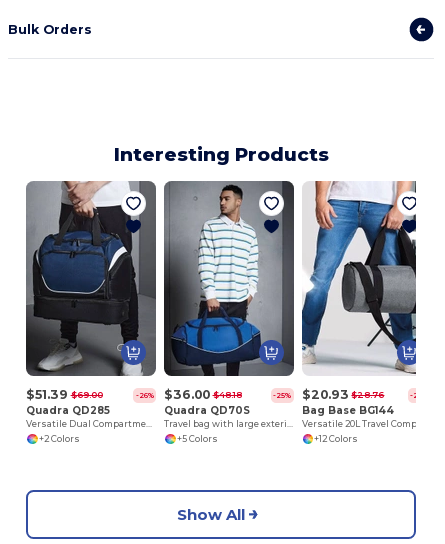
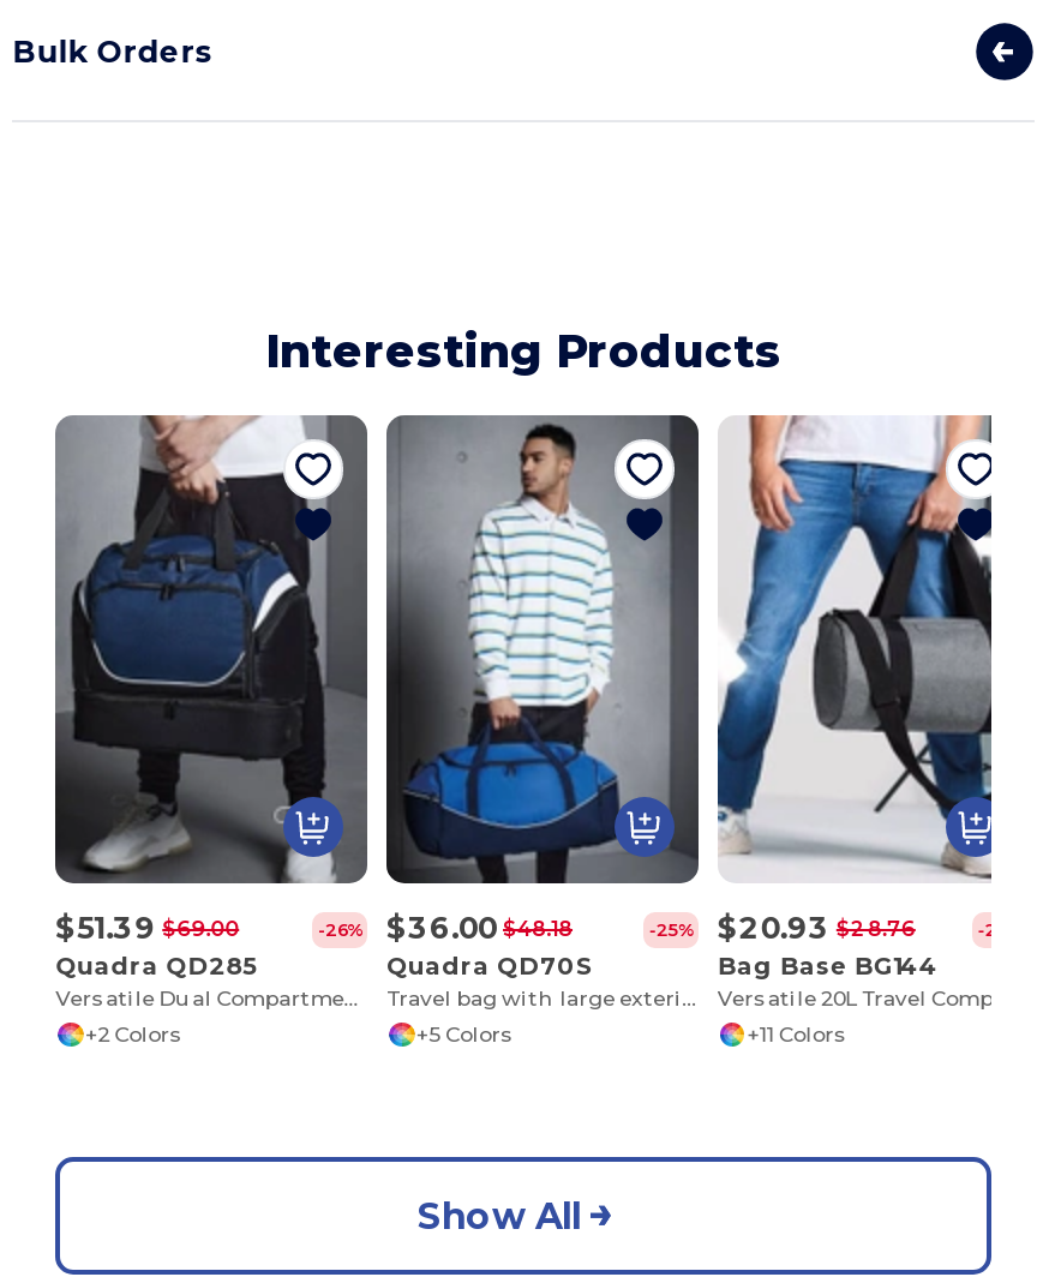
- +12 Colors
+ +11 Colors
